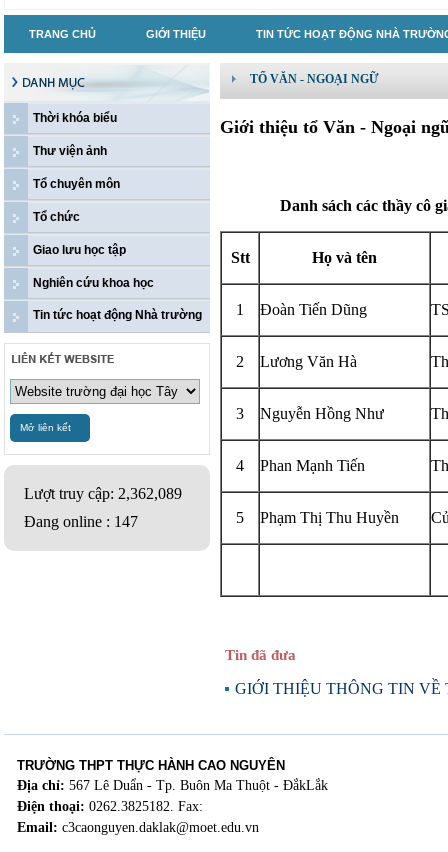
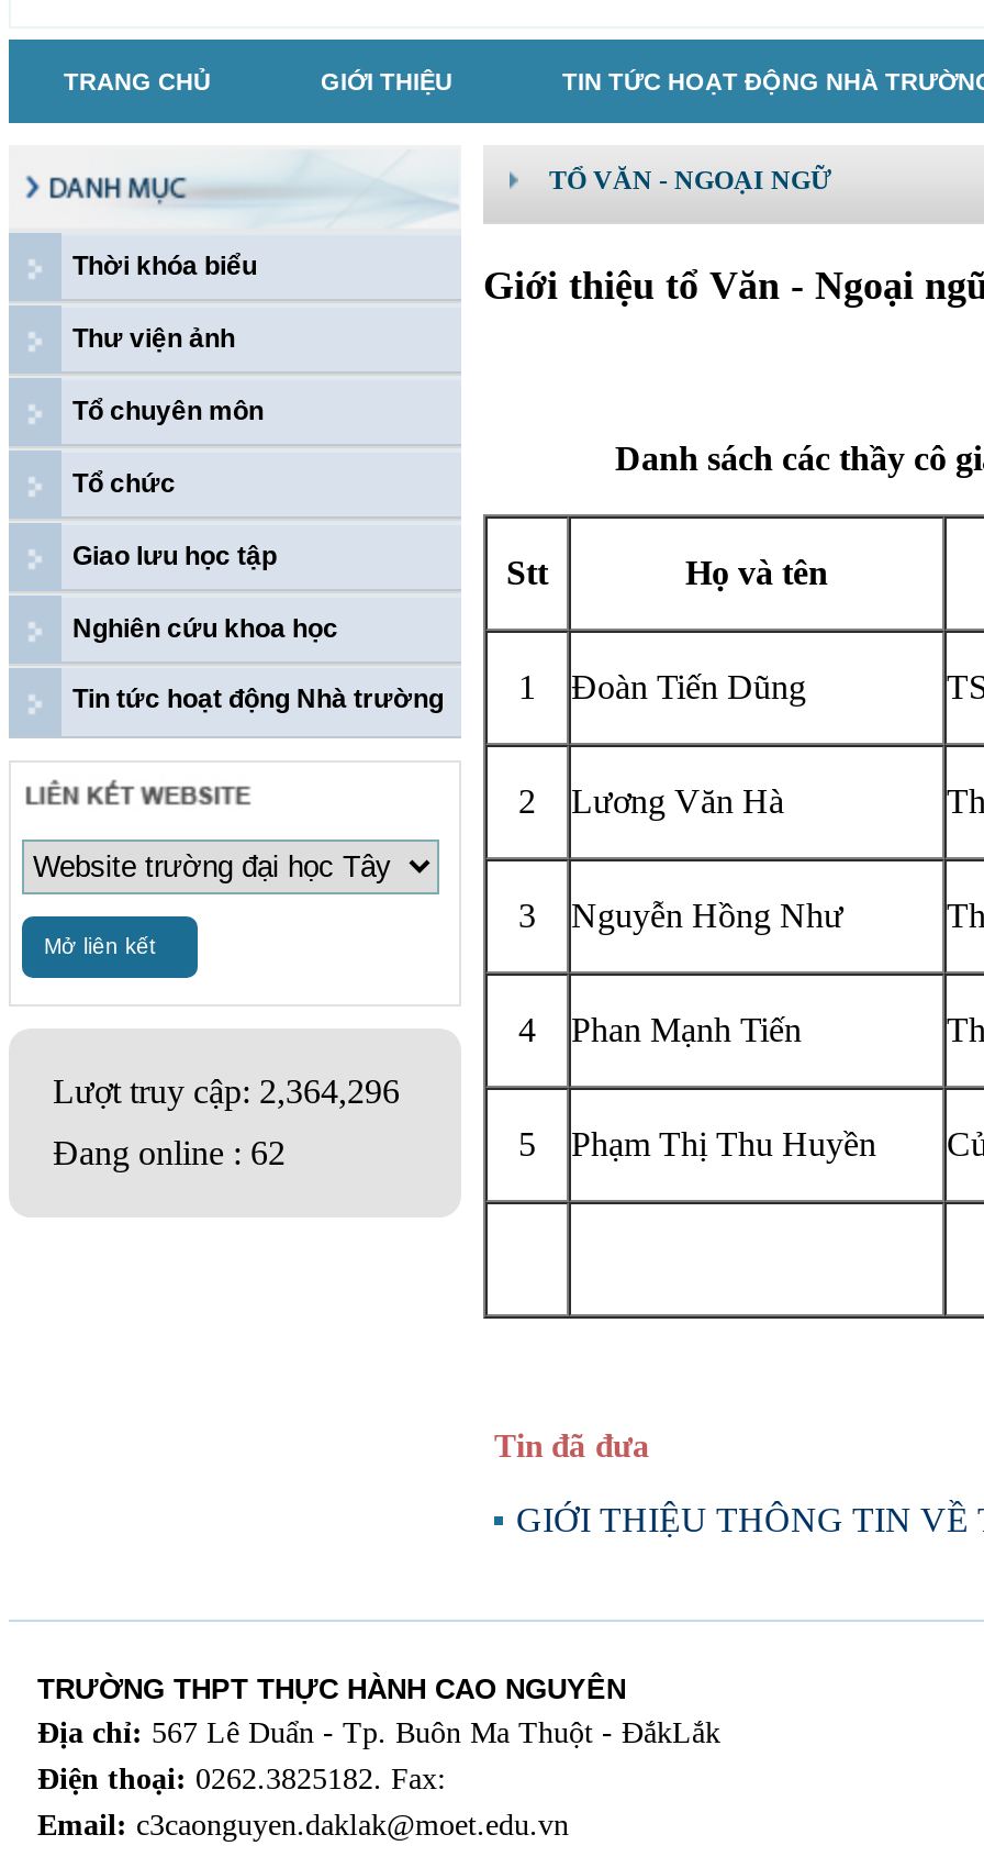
- Lượt truy cập: 2,362,089
+ Lượt truy cập: 2,364,296

- Đang online : 147
+ Đang online : 62
